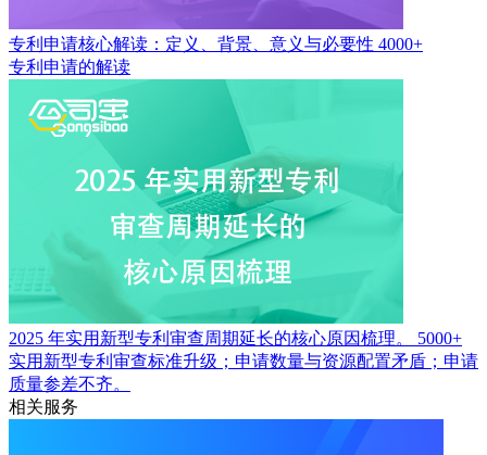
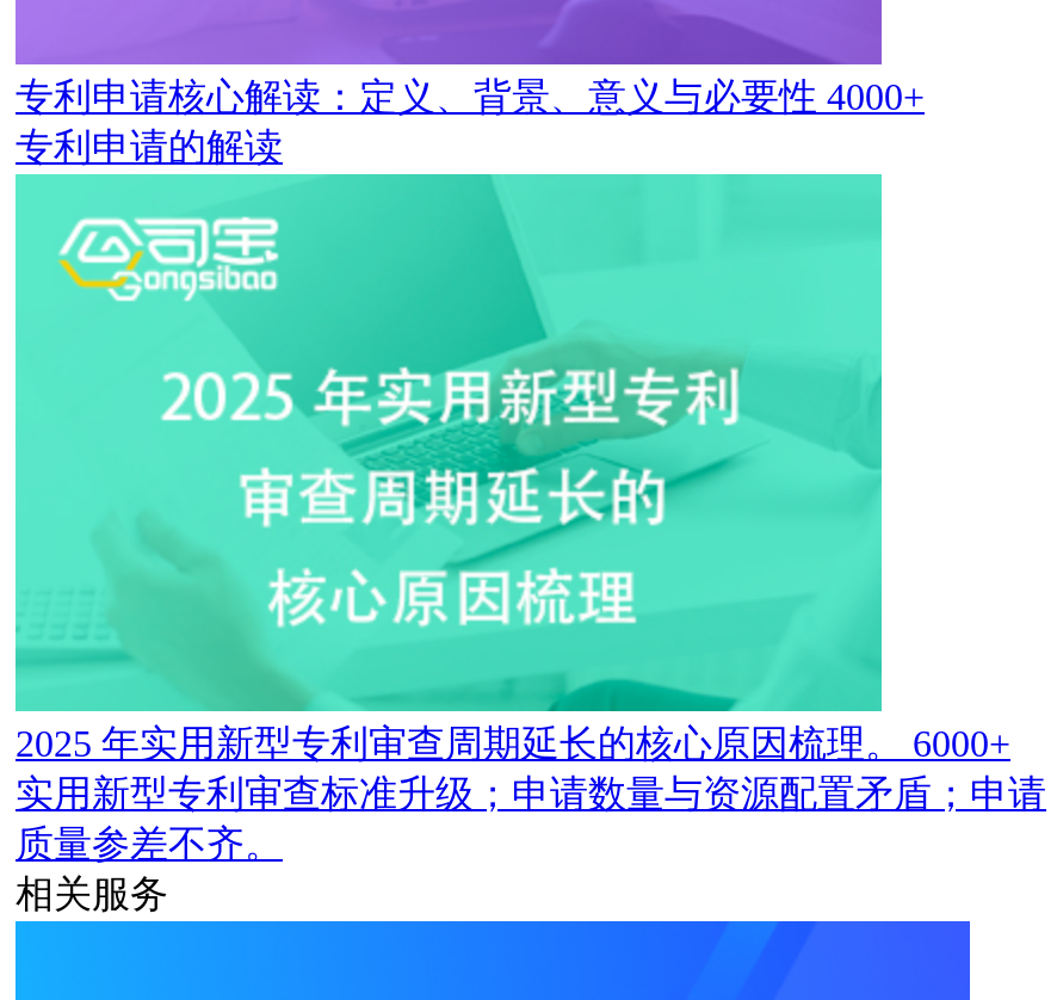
- 2025 年实用新型专利审查周期延长的核心原因梳理。 5000+
+ 2025 年实用新型专利审查周期延长的核心原因梳理。 6000+
